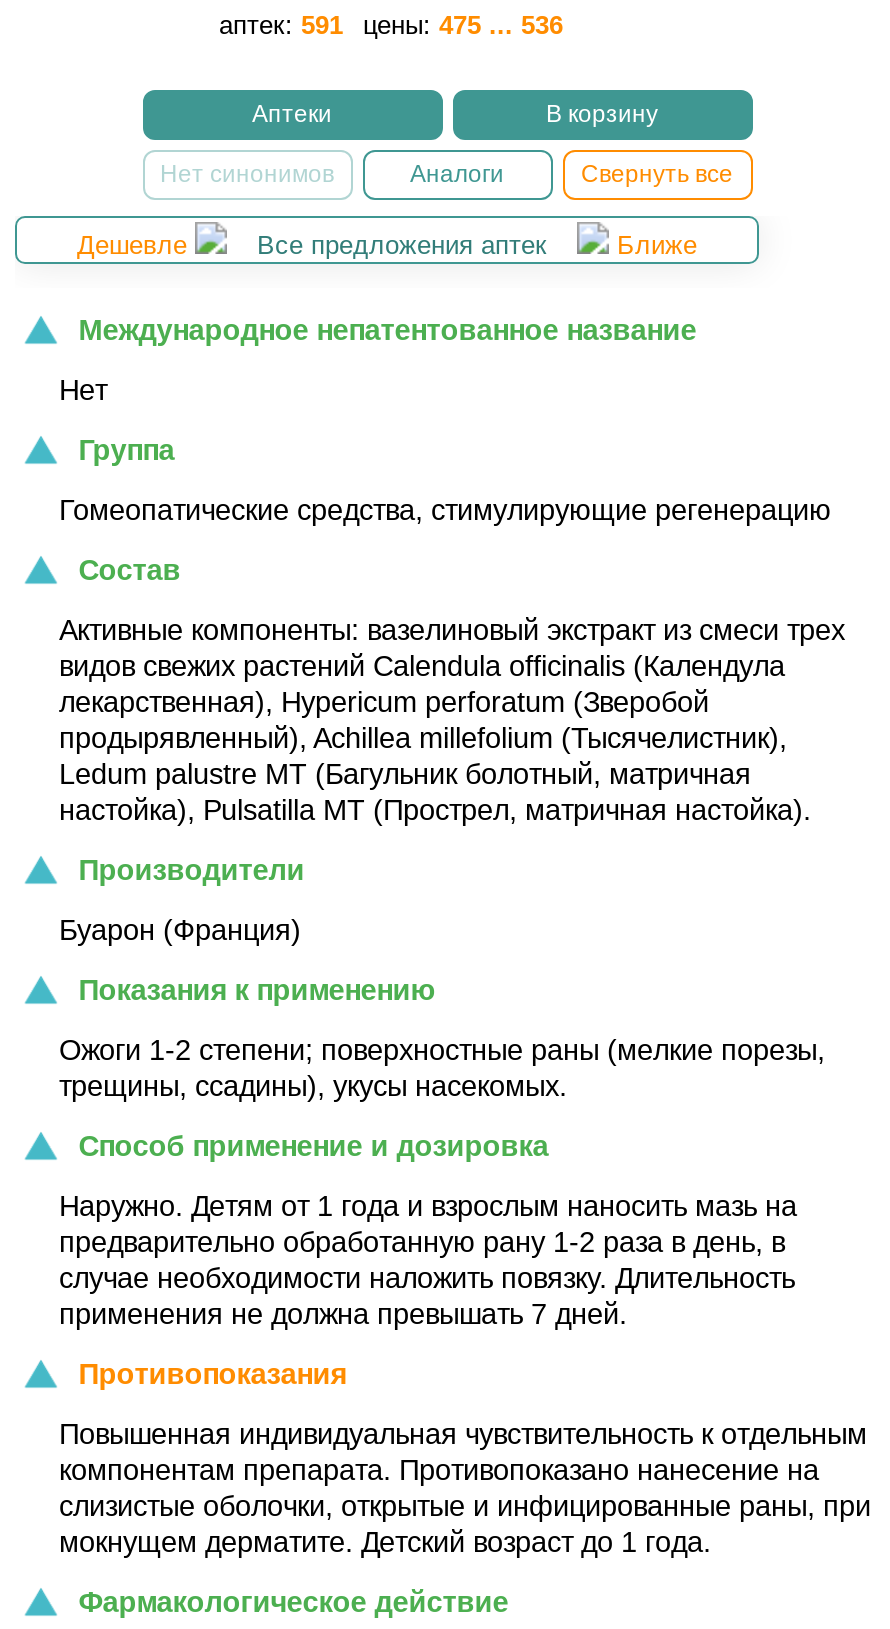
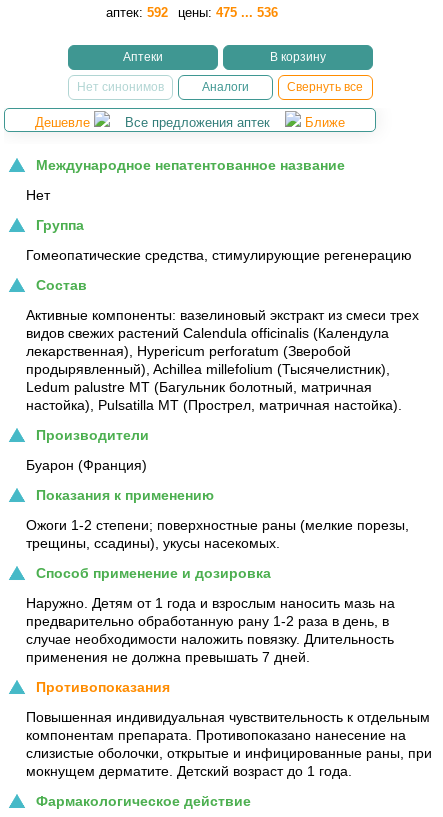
- аптек: 591 цены: 475 ... 536
+ аптек: 592 цены: 475 ... 536
